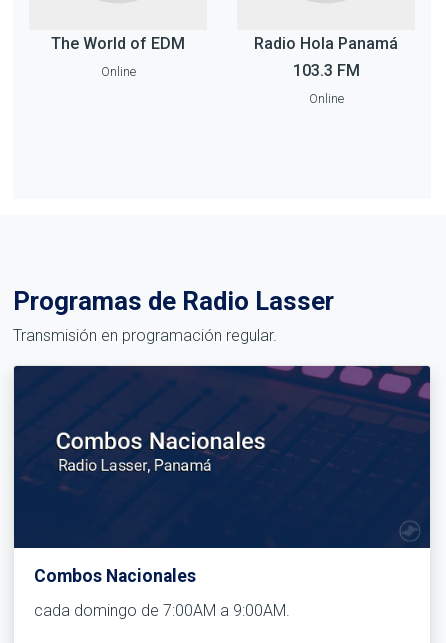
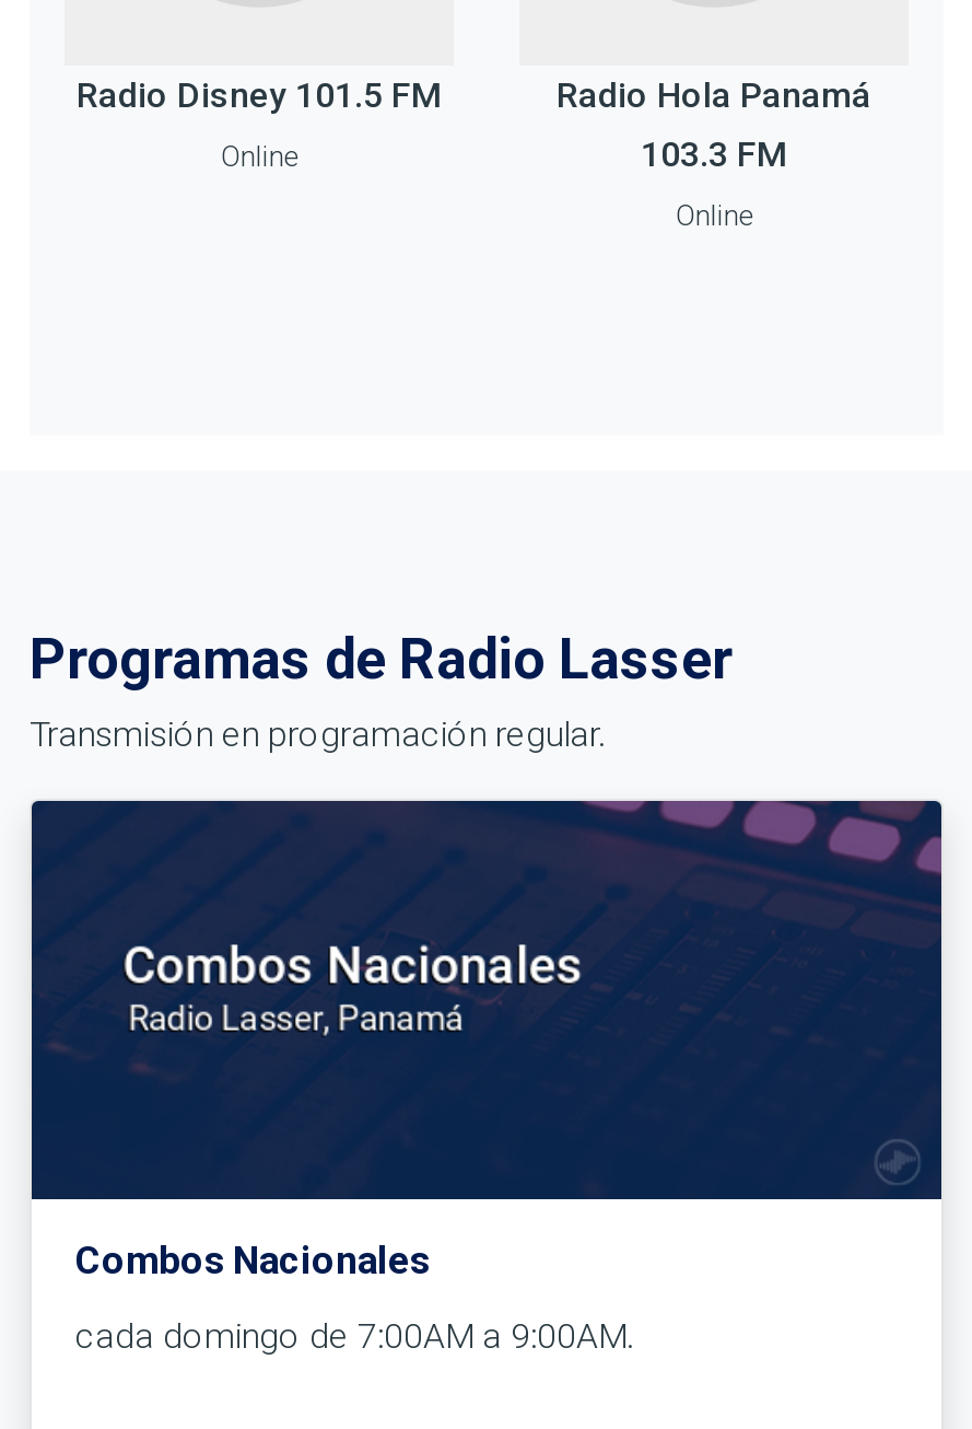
- The World of EDM
+ Radio Disney 101.5 FM
